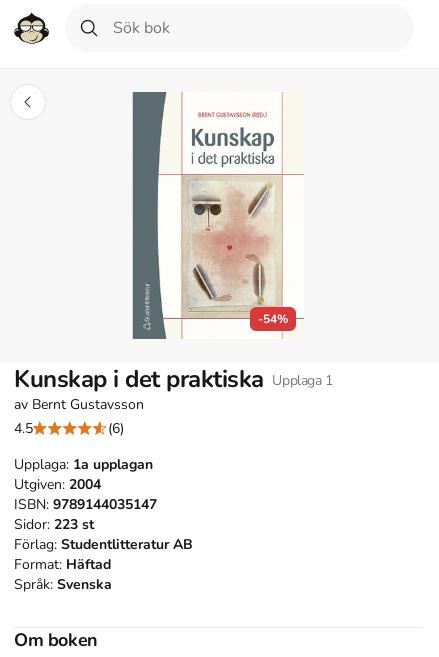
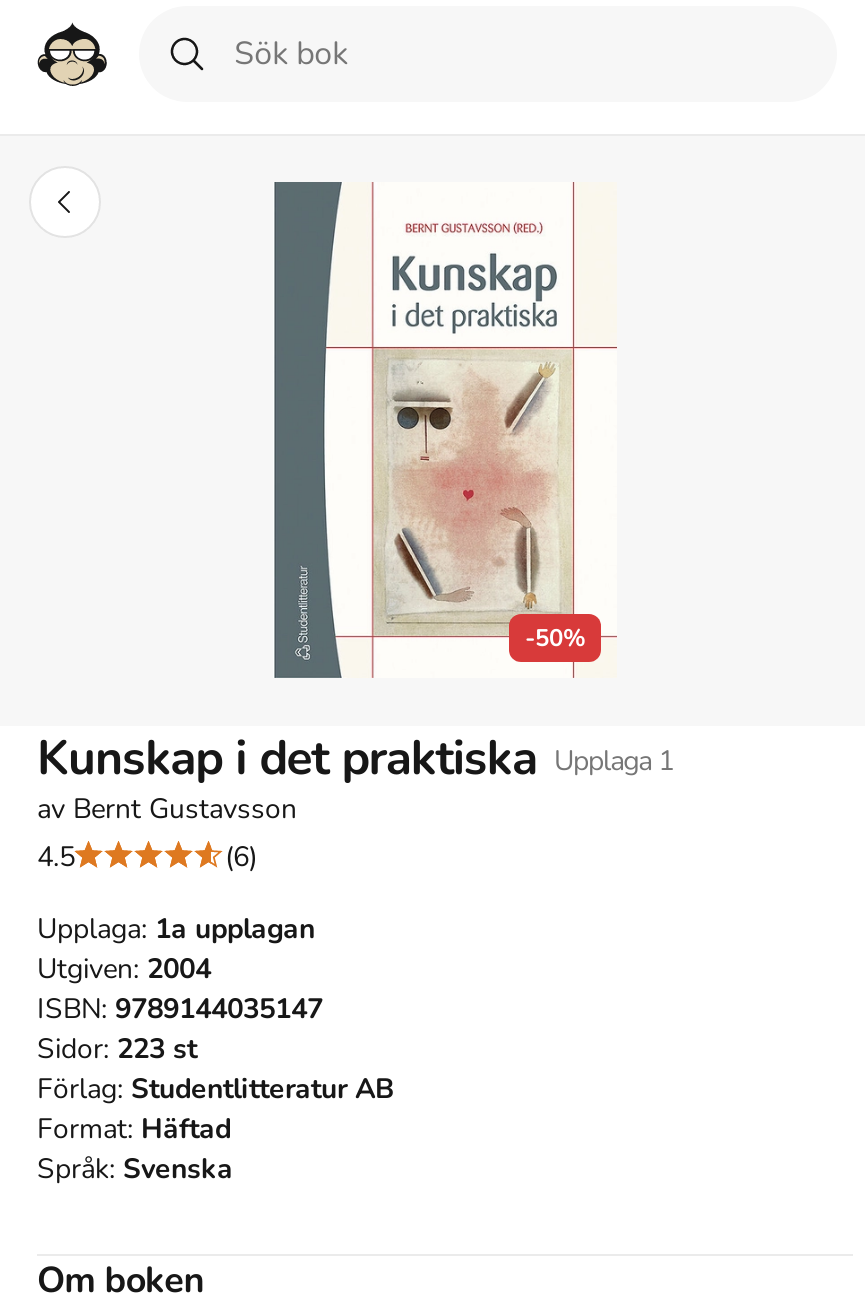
- -54%
+ -50%
